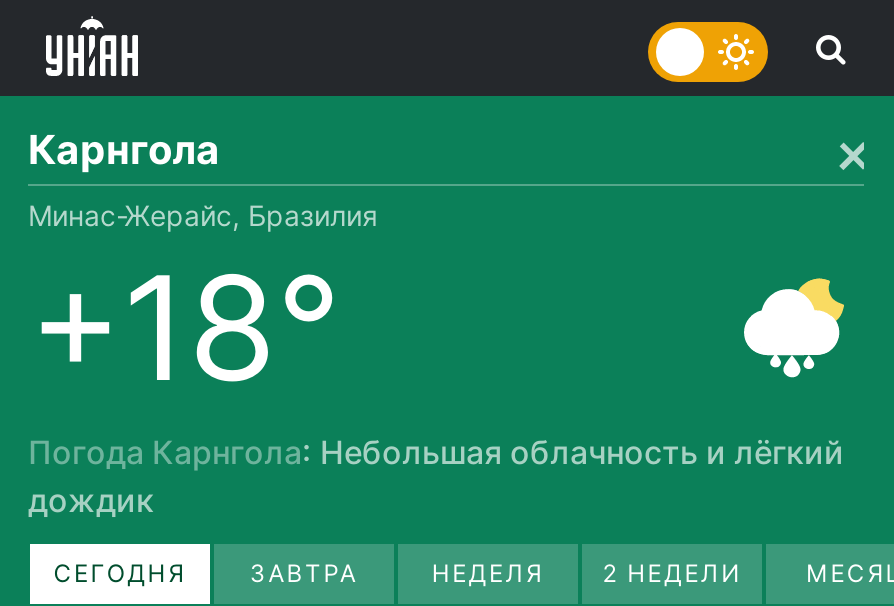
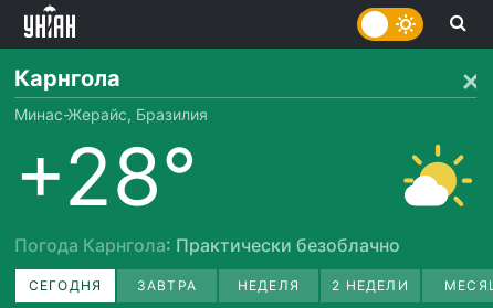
- [image]
- +18°
- Погода Карнгола: Небольшая облачность и лёгкий
- дождик
+ [image]
+ +28°
+ Погода Карнгола: Практически безоблачно
